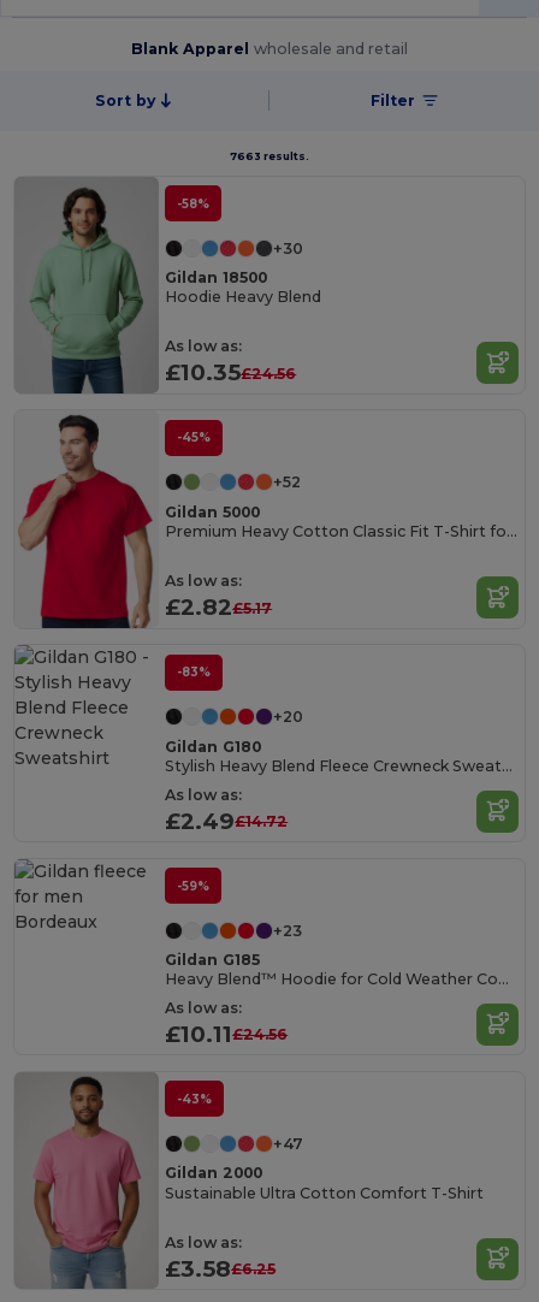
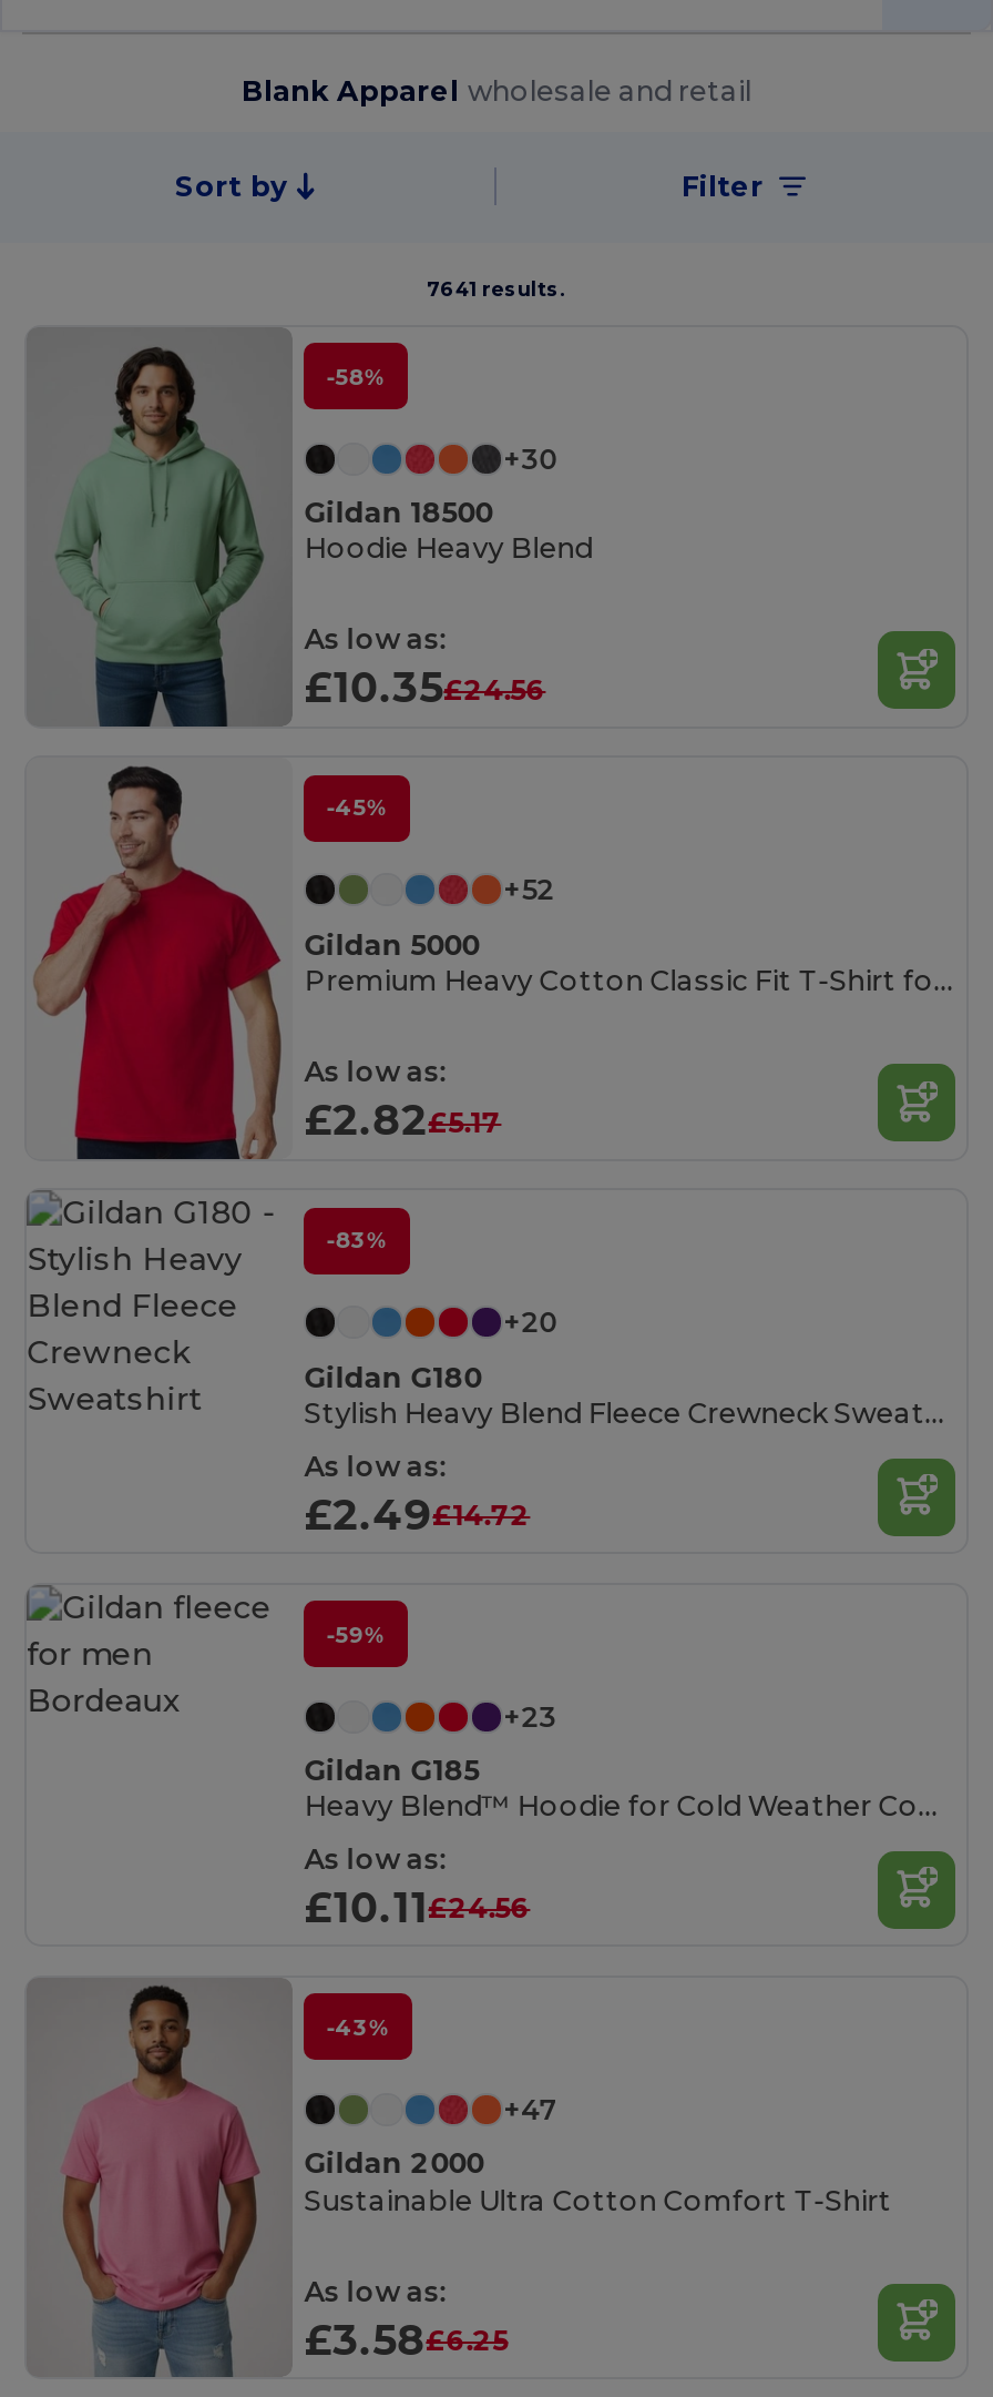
- 7663 results.
+ 7641 results.
